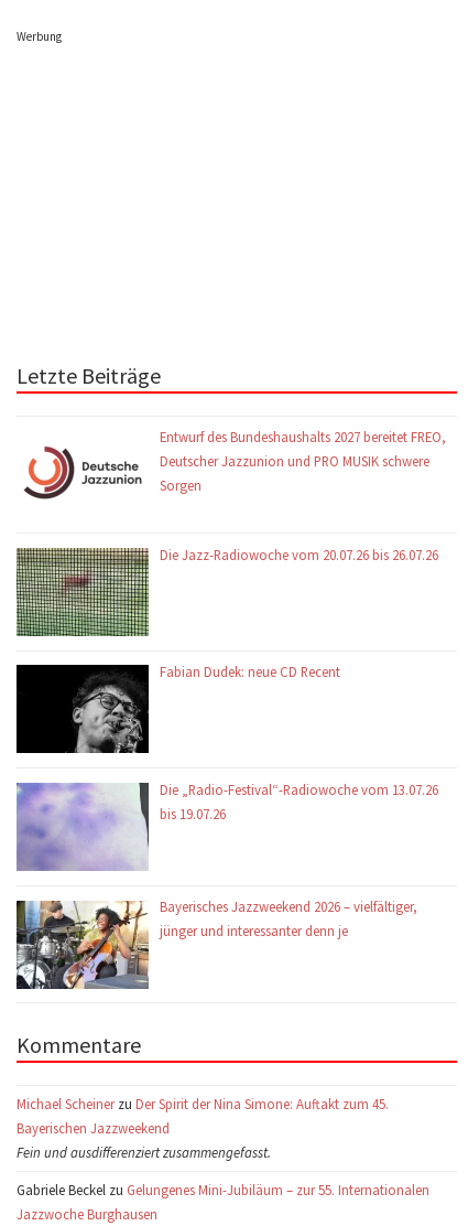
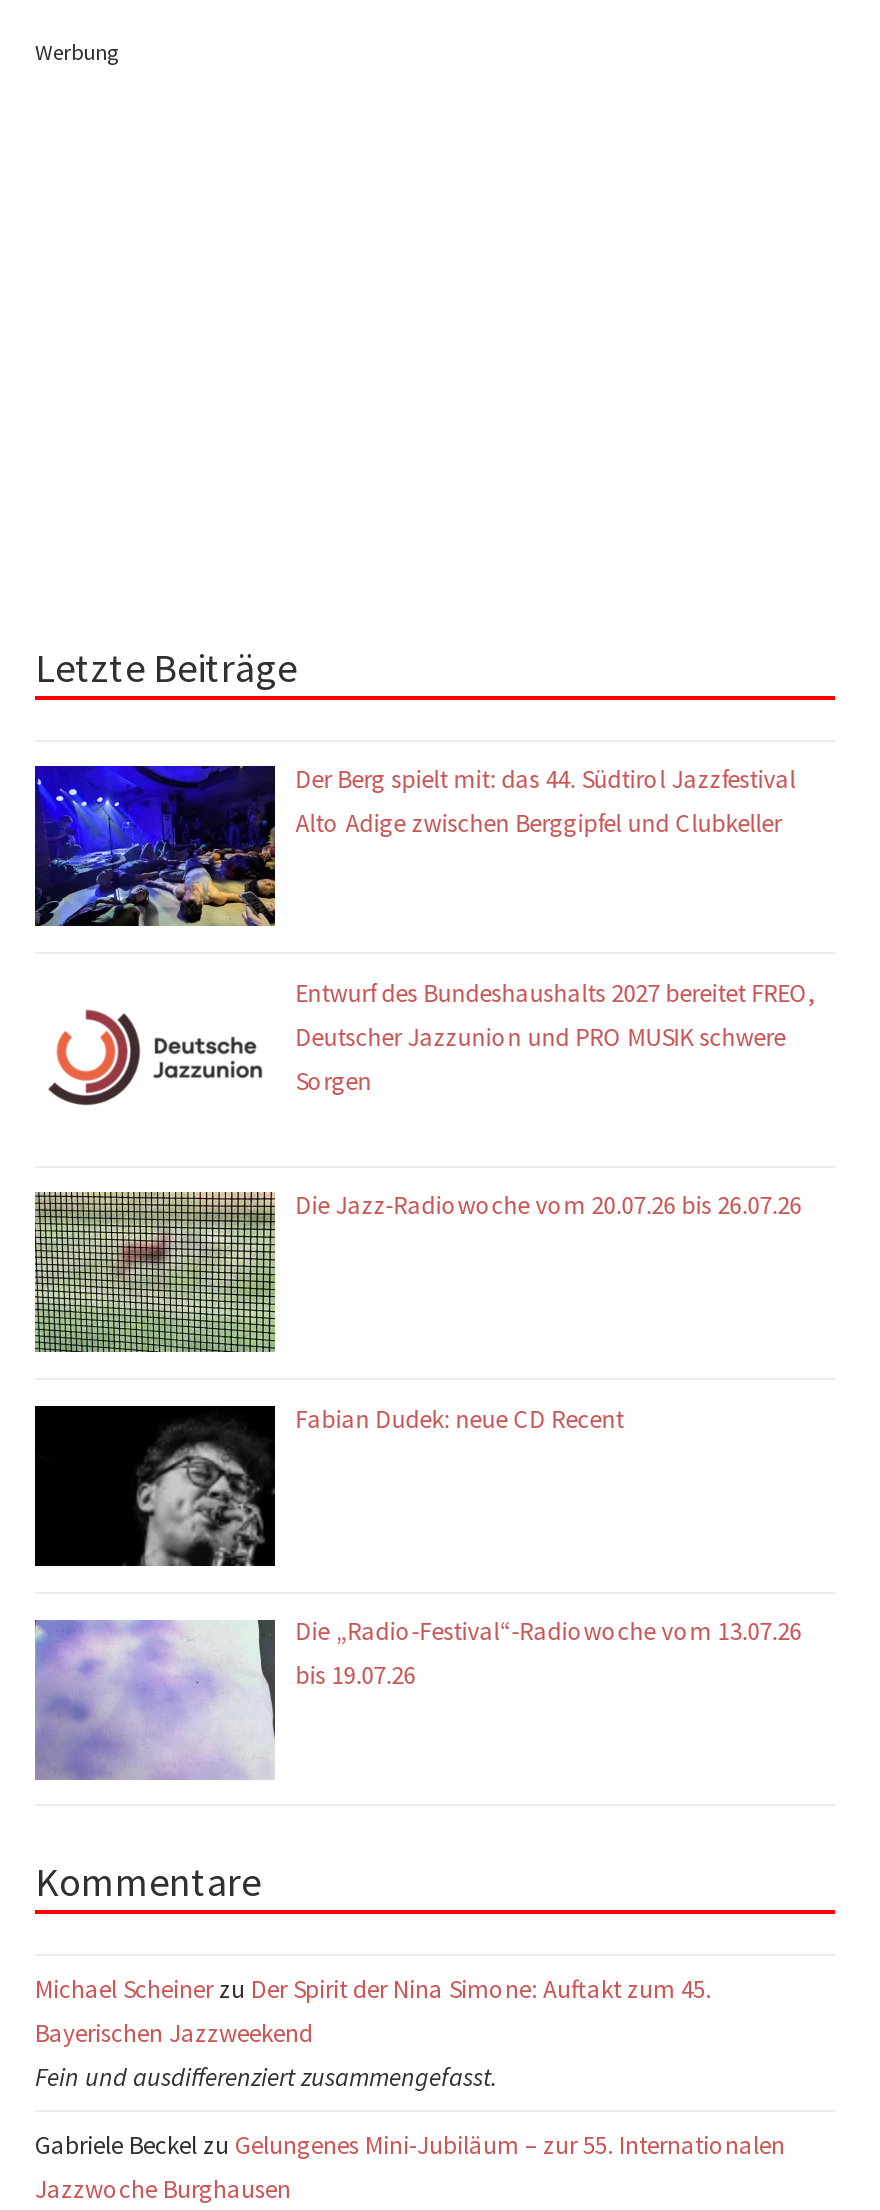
+ [image]
+ Der Berg spielt mit: das 44. Südtirol Jazzfestival
+ Alto Adige zwischen Berggipfel und Clubkeller

moved down: [image] | Entwurf des Bundeshaushalts 2027 bereitet FREO, | Deutscher Jazzunion und PRO MUSIK schwere | Sorgen | Die Jazz-Radiowoche vom 20.07.26 bis 26.07.26 | Fabian Dudek: neue CD Recent | Die „Radio-Festival“-Radiowoche vom 13.07.26 | bis 19.07.26

moved down: [image]

- [image]
- Bayerisches Jazzweekend 2026 – vielfältiger,
- jünger und interessanter denn je
